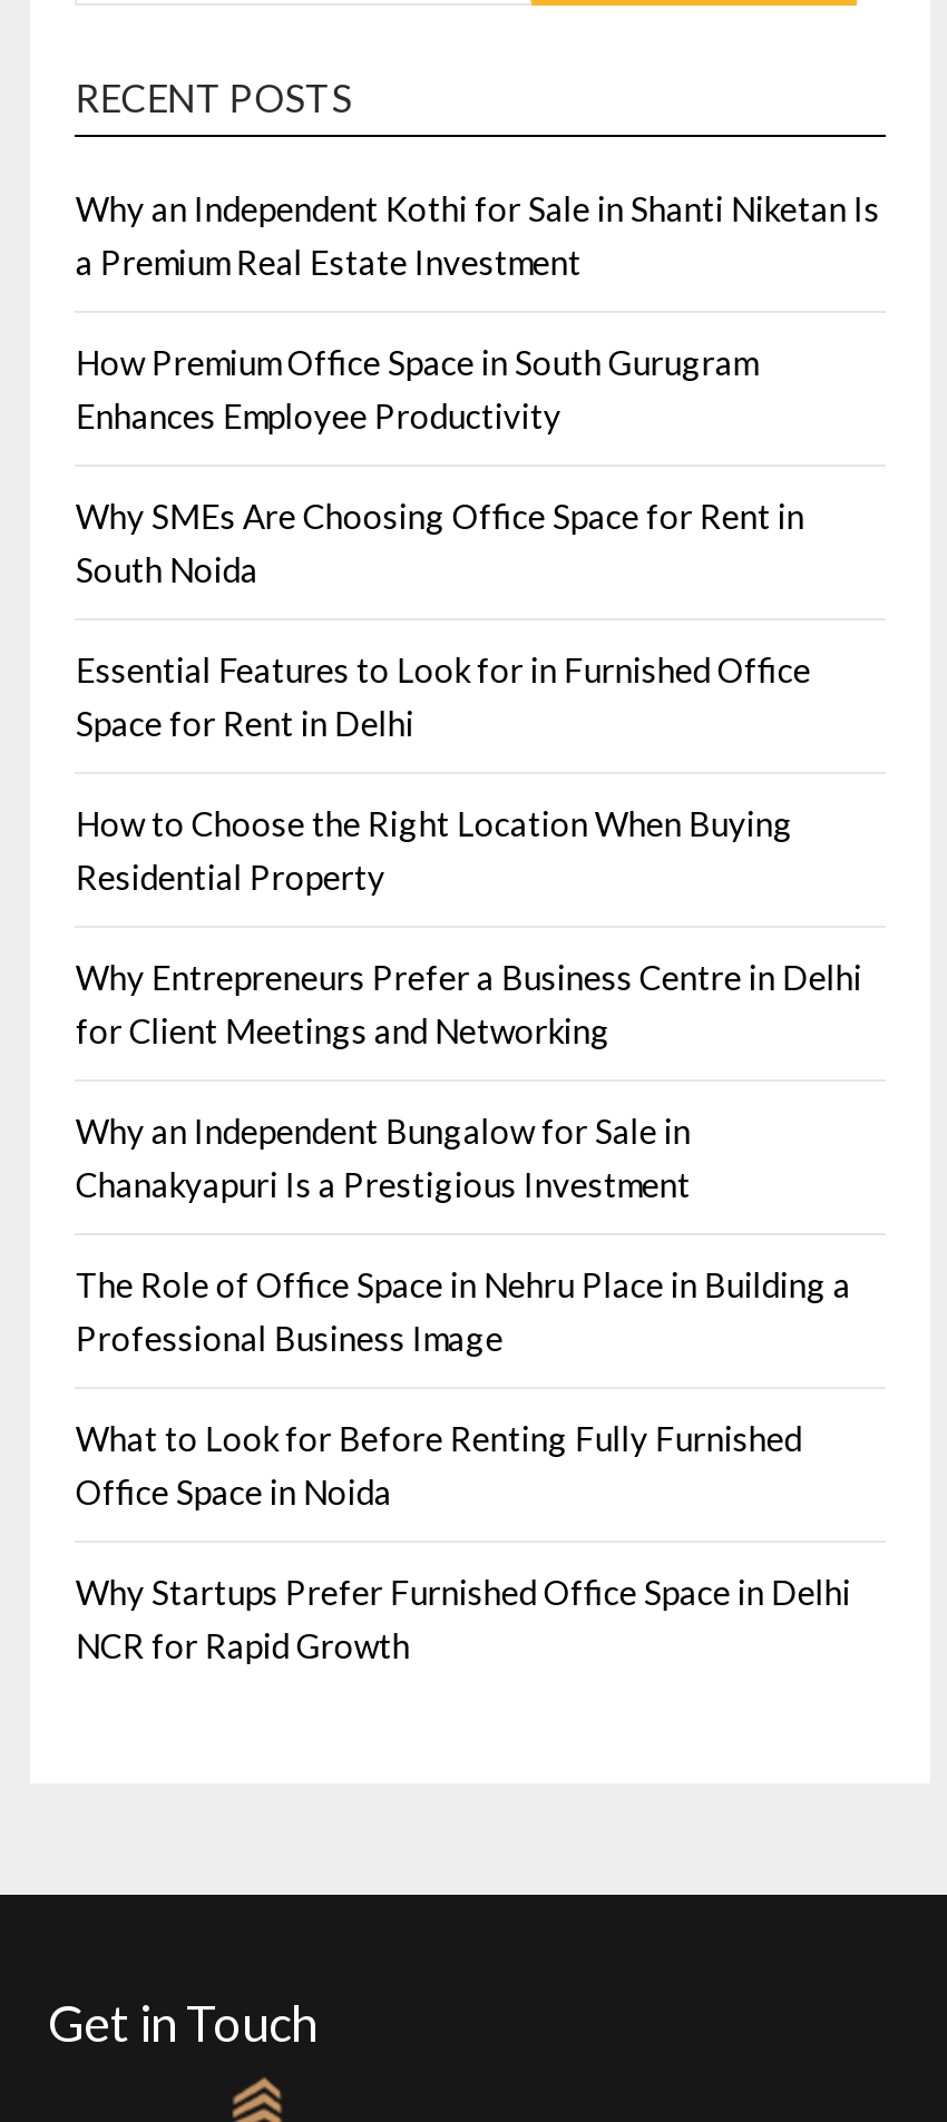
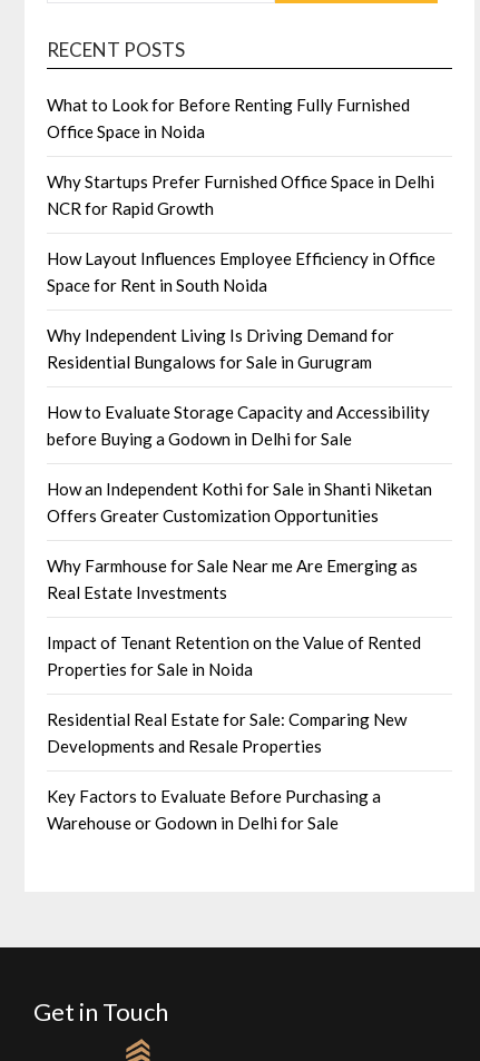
- Why an Independent Kothi for Sale in Shanti Niketan Is
- a Premium Real Estate Investment
- How Premium Office Space in South Gurugram
- Enhances Employee Productivity
- Why SMEs Are Choosing Office Space for Rent in
- South Noida
- Essential Features to Look for in Furnished Office
- Space for Rent in Delhi
- How to Choose the Right Location When Buying
- Residential Property
- Why Entrepreneurs Prefer a Business Centre in Delhi
- for Client Meetings and Networking
- Why an Independent Bungalow for Sale in
- Chanakyapuri Is a Prestigious Investment
- The Role of Office Space in Nehru Place in Building a
- Professional Business Image

moved up: What to Look for Before Renting Fully Furnished | Office Space in Noida | Why Startups Prefer Furnished Office Space in Delhi | NCR for Rapid Growth

+ How Layout Influences Employee Efficiency in Office
+ Space for Rent in South Noida
+ Why Independent Living Is Driving Demand for
+ Residential Bungalows for Sale in Gurugram
+ How to Evaluate Storage Capacity and Accessibility
+ before Buying a Godown in Delhi for Sale
+ How an Independent Kothi for Sale in Shanti Niketan
+ Offers Greater Customization Opportunities
+ Why Farmhouse for Sale Near me Are Emerging as
+ Real Estate Investments
+ Impact of Tenant Retention on the Value of Rented
+ Properties for Sale in Noida
+ Residential Real Estate for Sale: Comparing New
+ Developments and Resale Properties
+ Key Factors to Evaluate Before Purchasing a
+ Warehouse or Godown in Delhi for Sale
